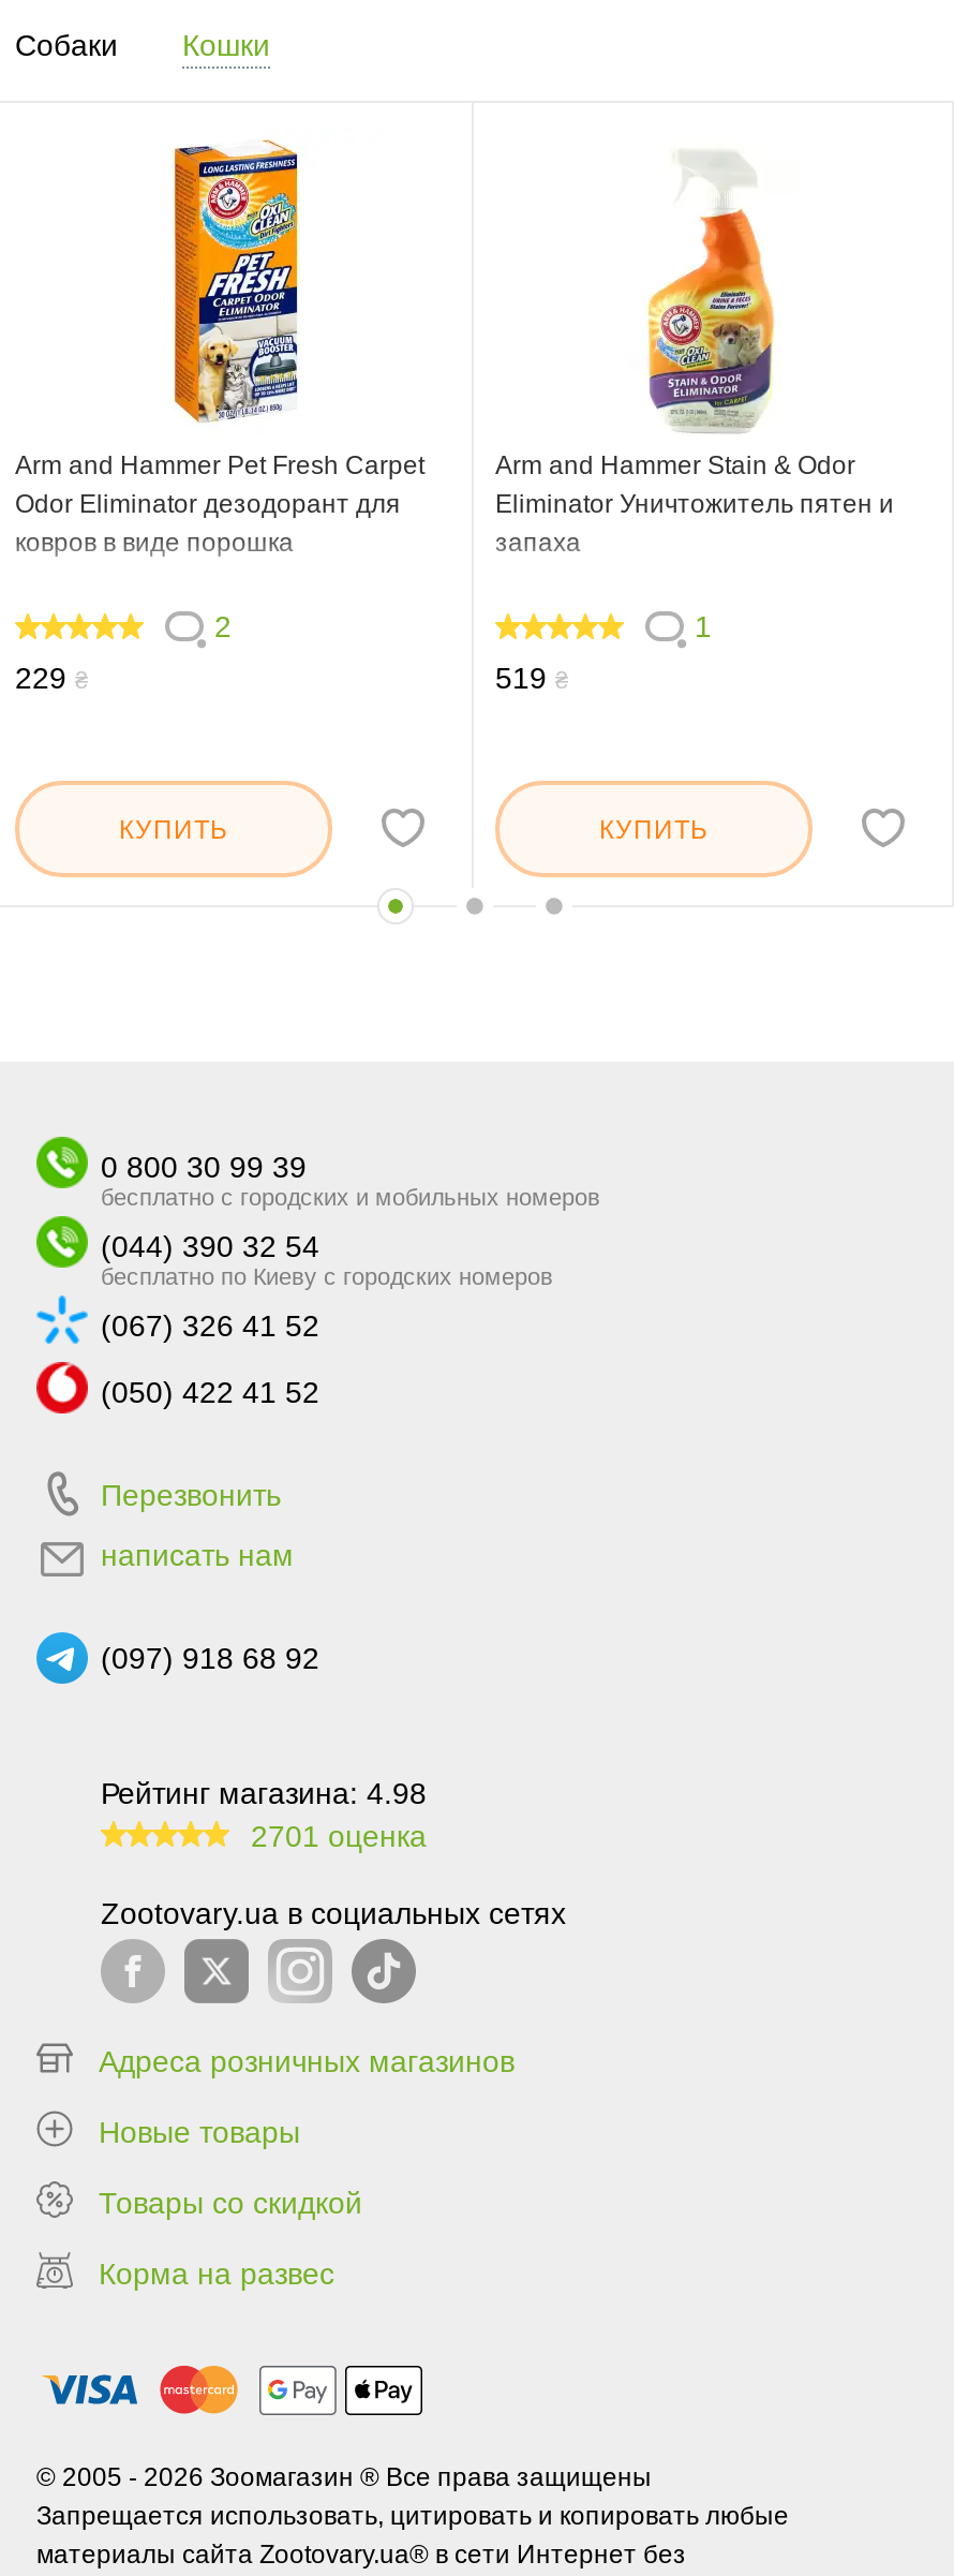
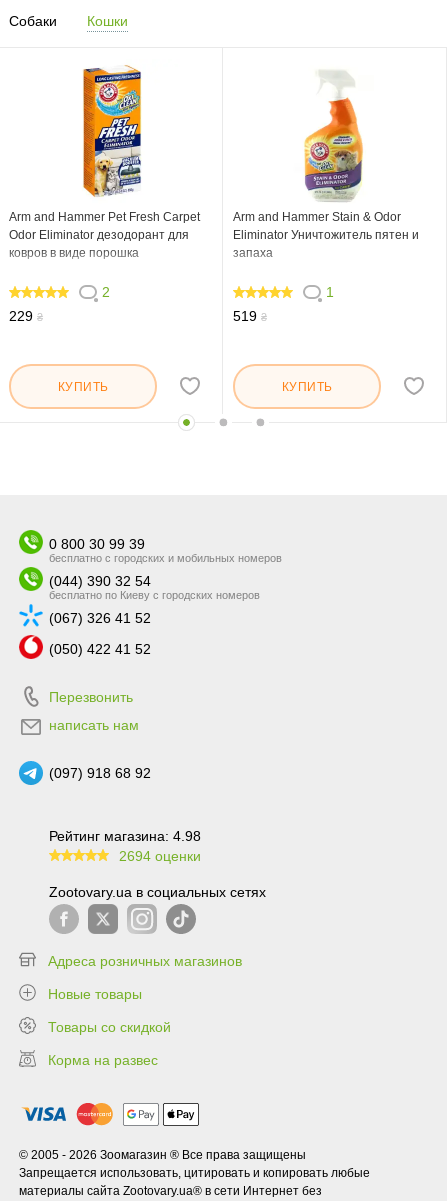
- 2701 оценка
+ 2694 оценки
